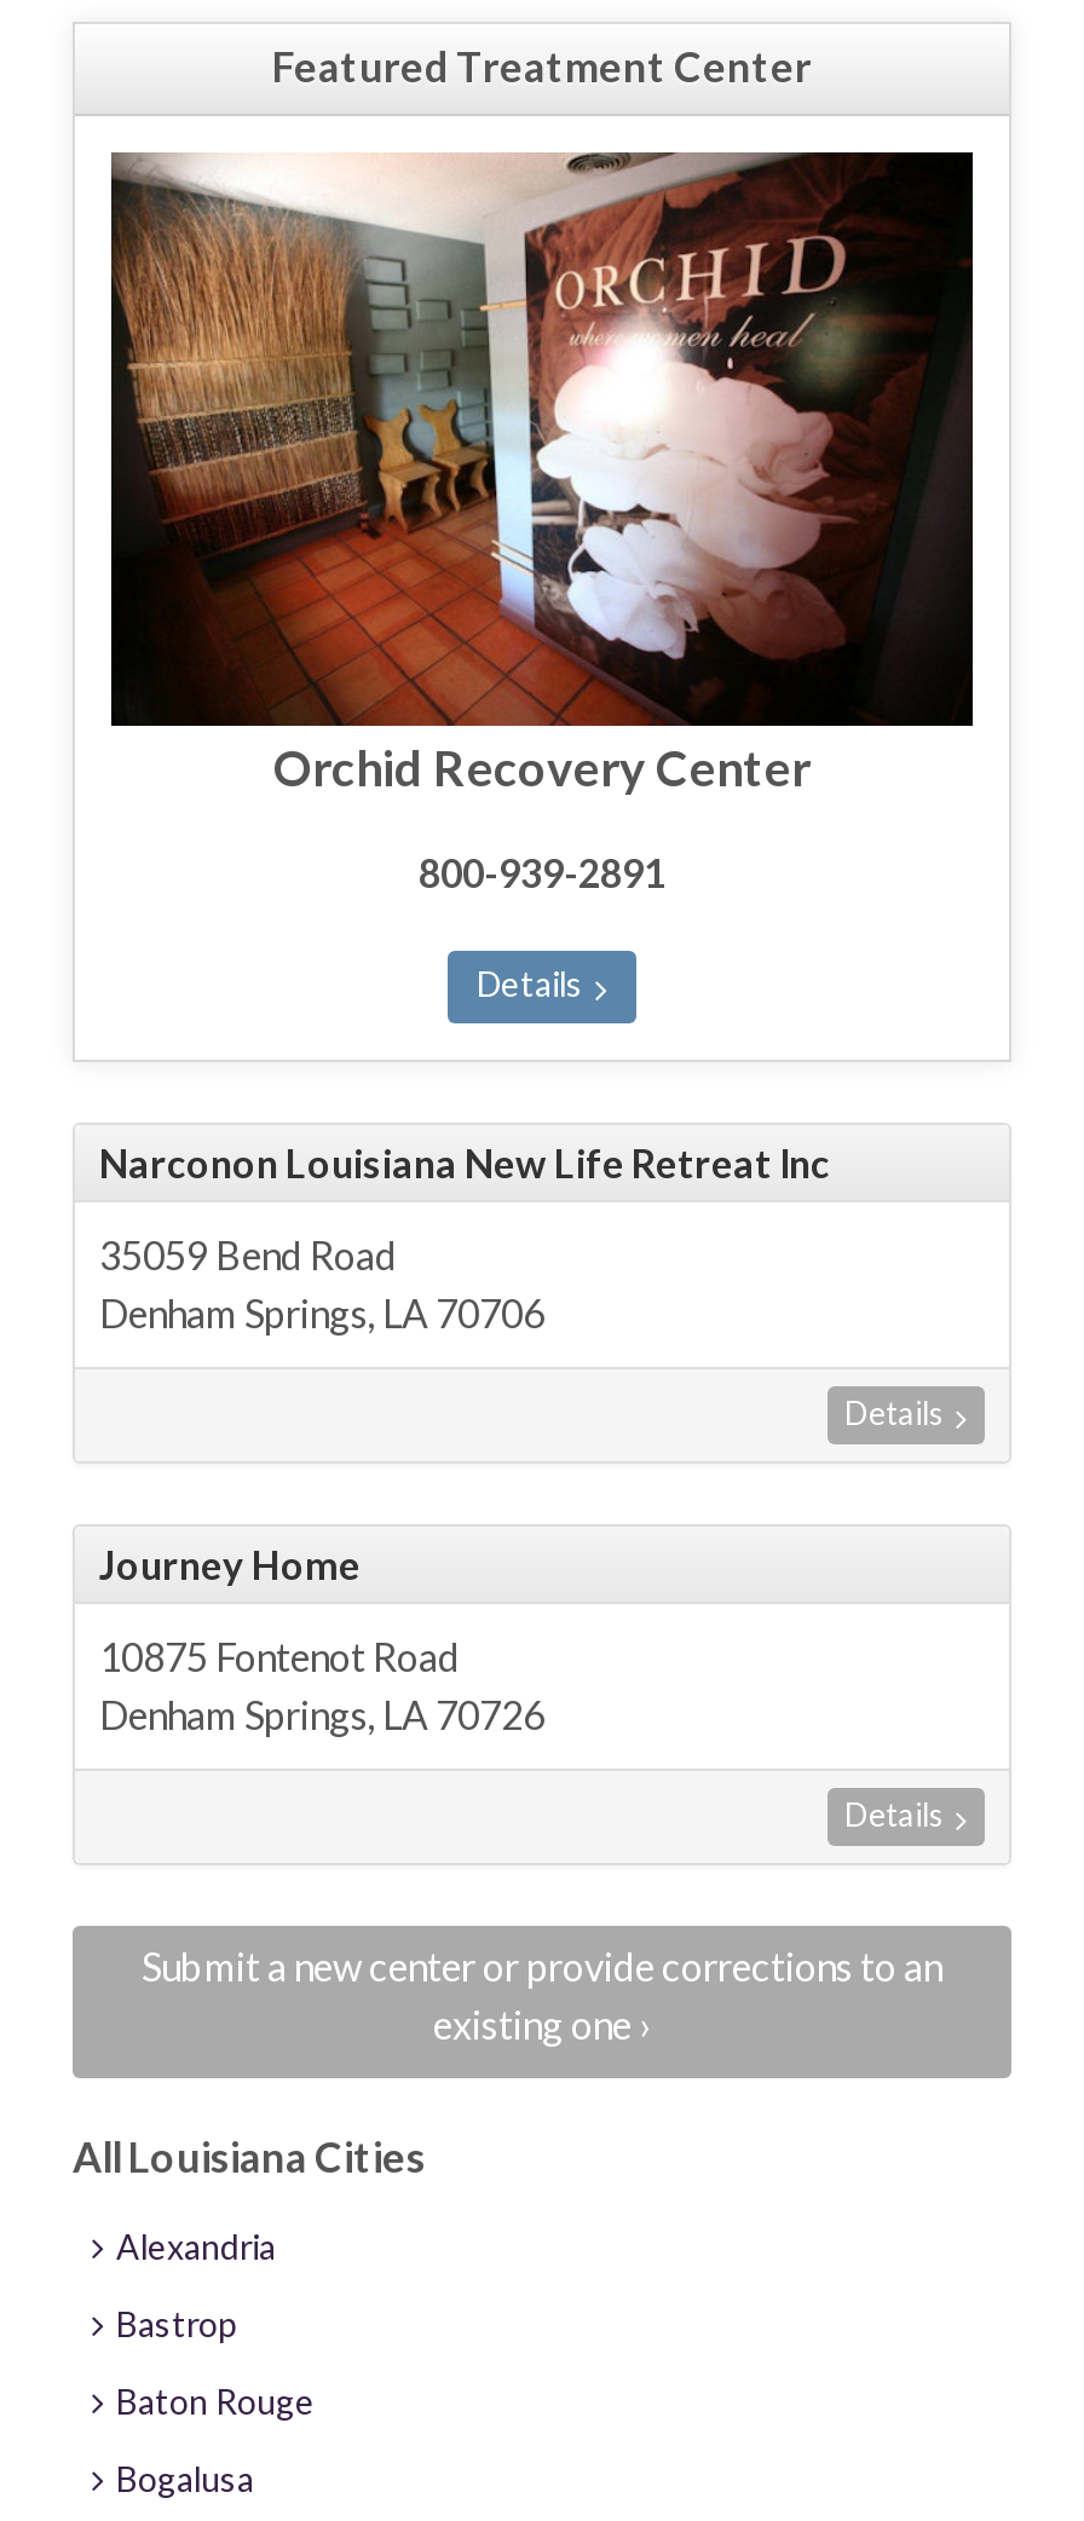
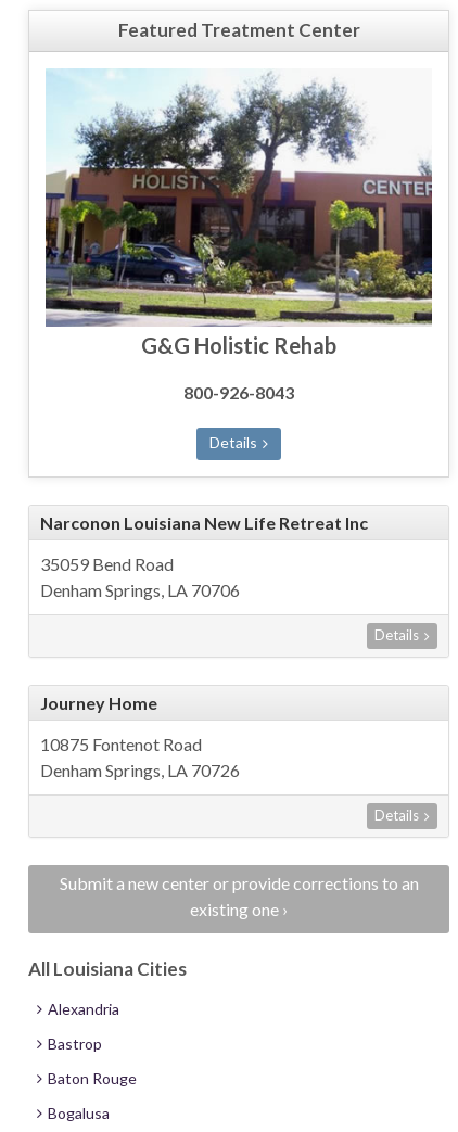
- [image]
- Orchid Recovery Center
+ [image]
+ G&G Holistic Rehab

- 800-939-2891
+ 800-926-8043
